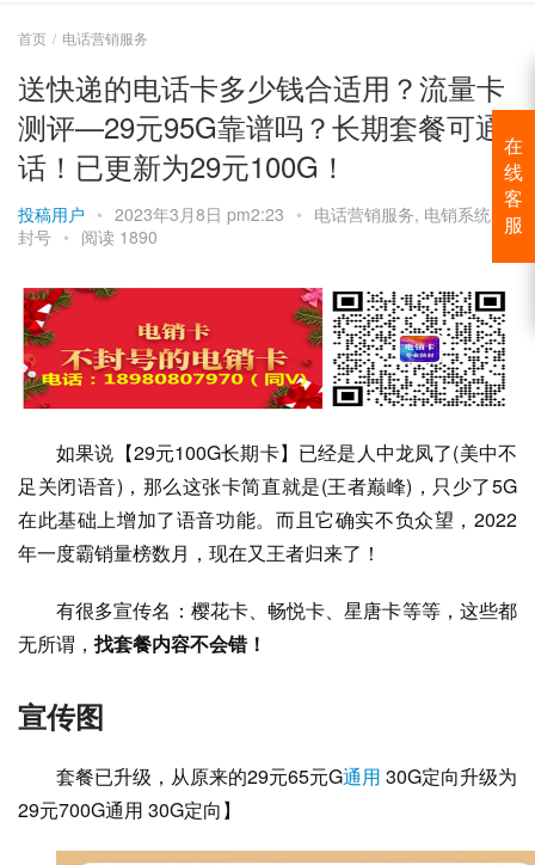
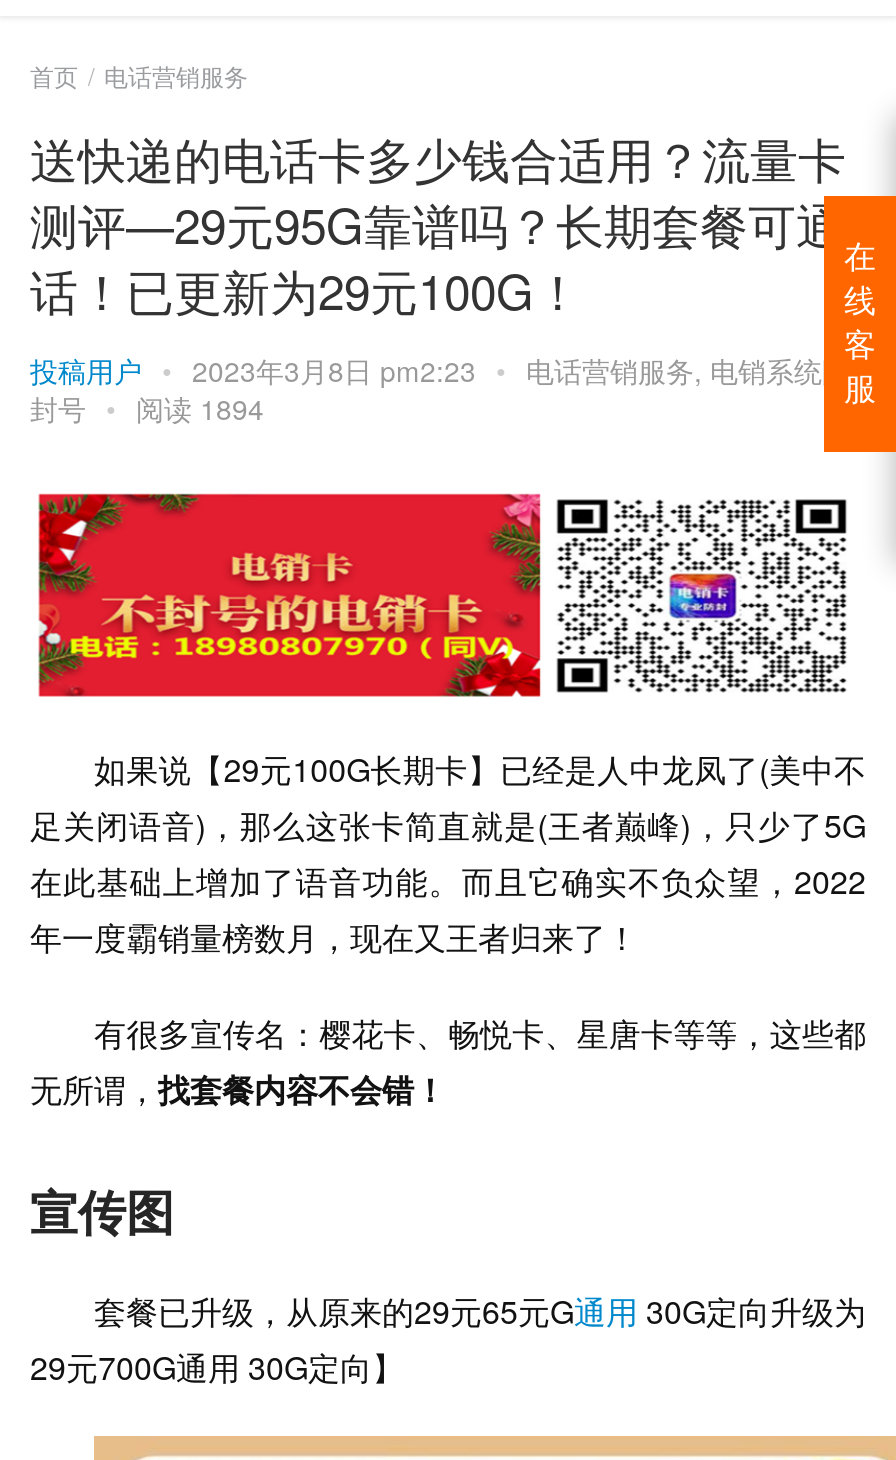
- 封号 • 阅读 1890
+ 封号 • 阅读 1894
